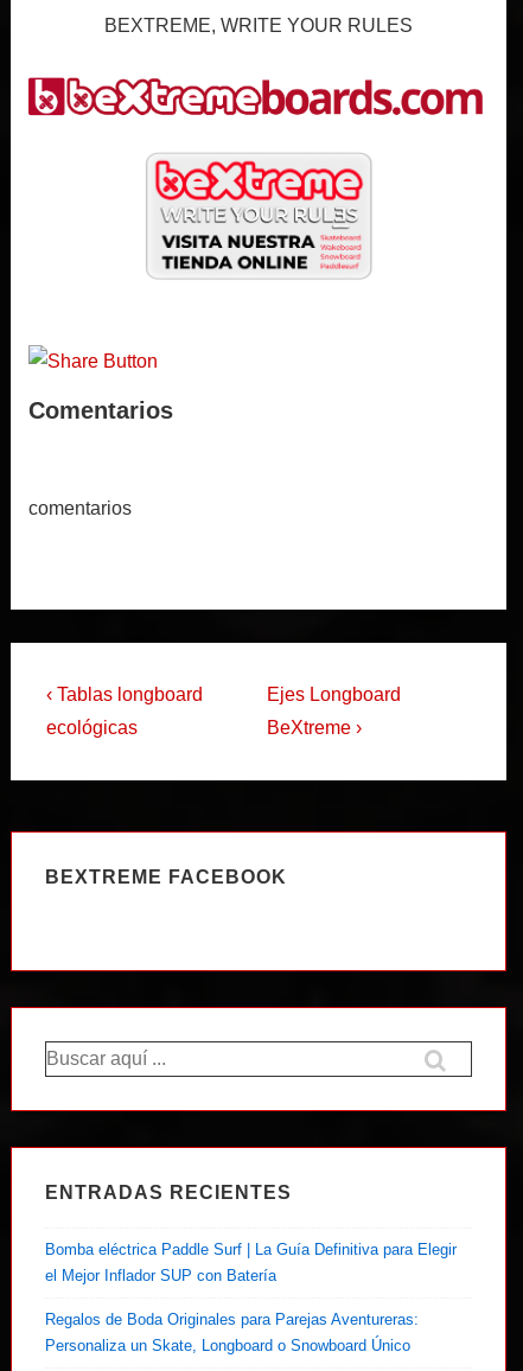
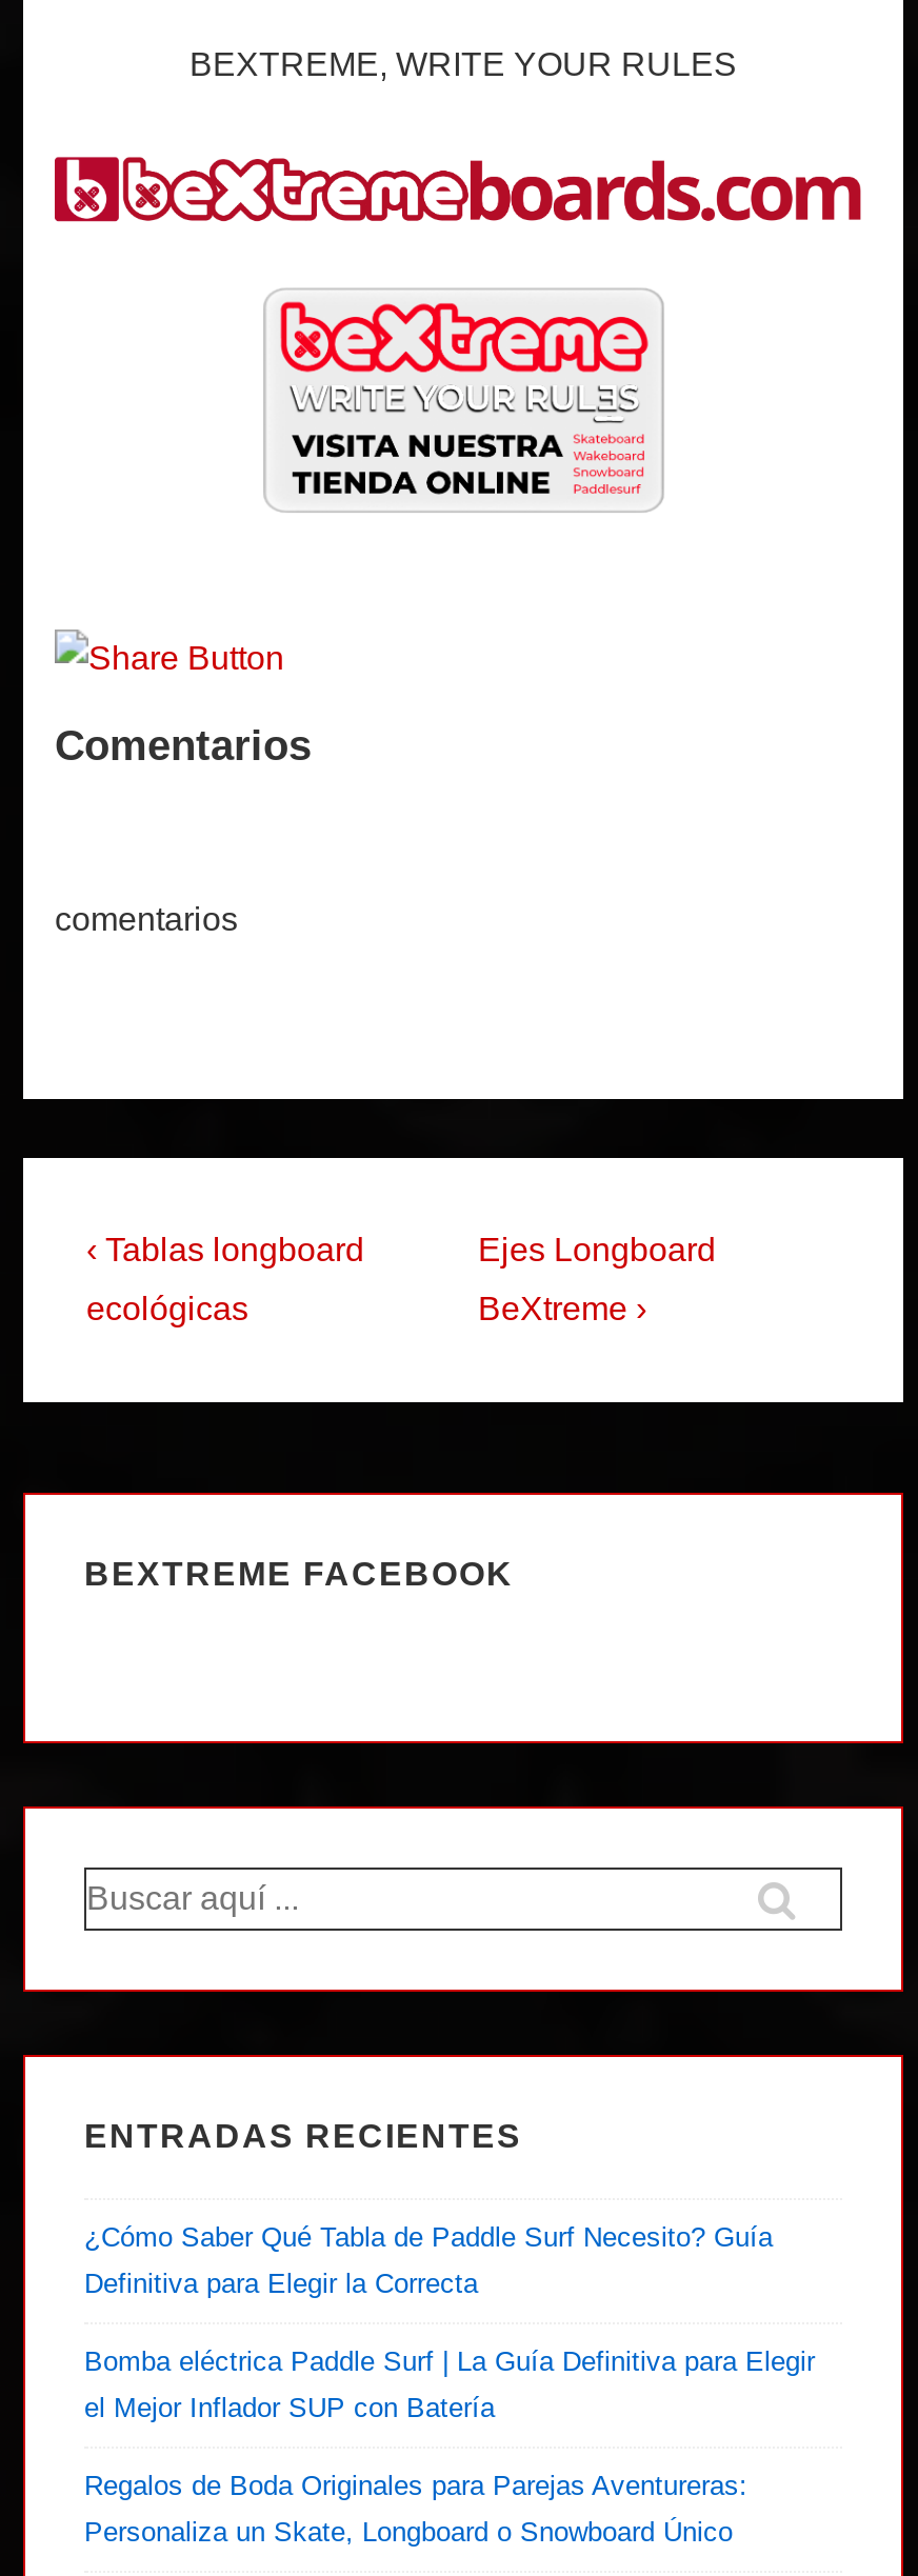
+ ¿Cómo Saber Qué Tabla de Paddle Surf Necesito? Guía
+ Definitiva para Elegir la Correcta
